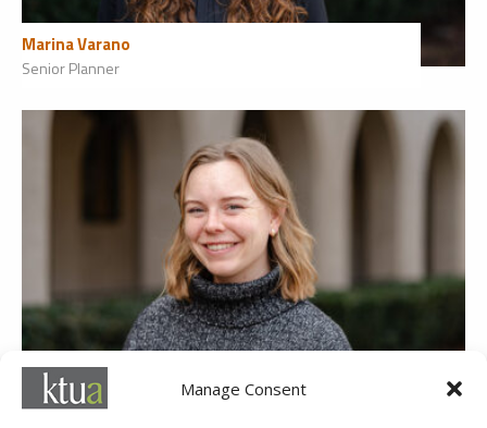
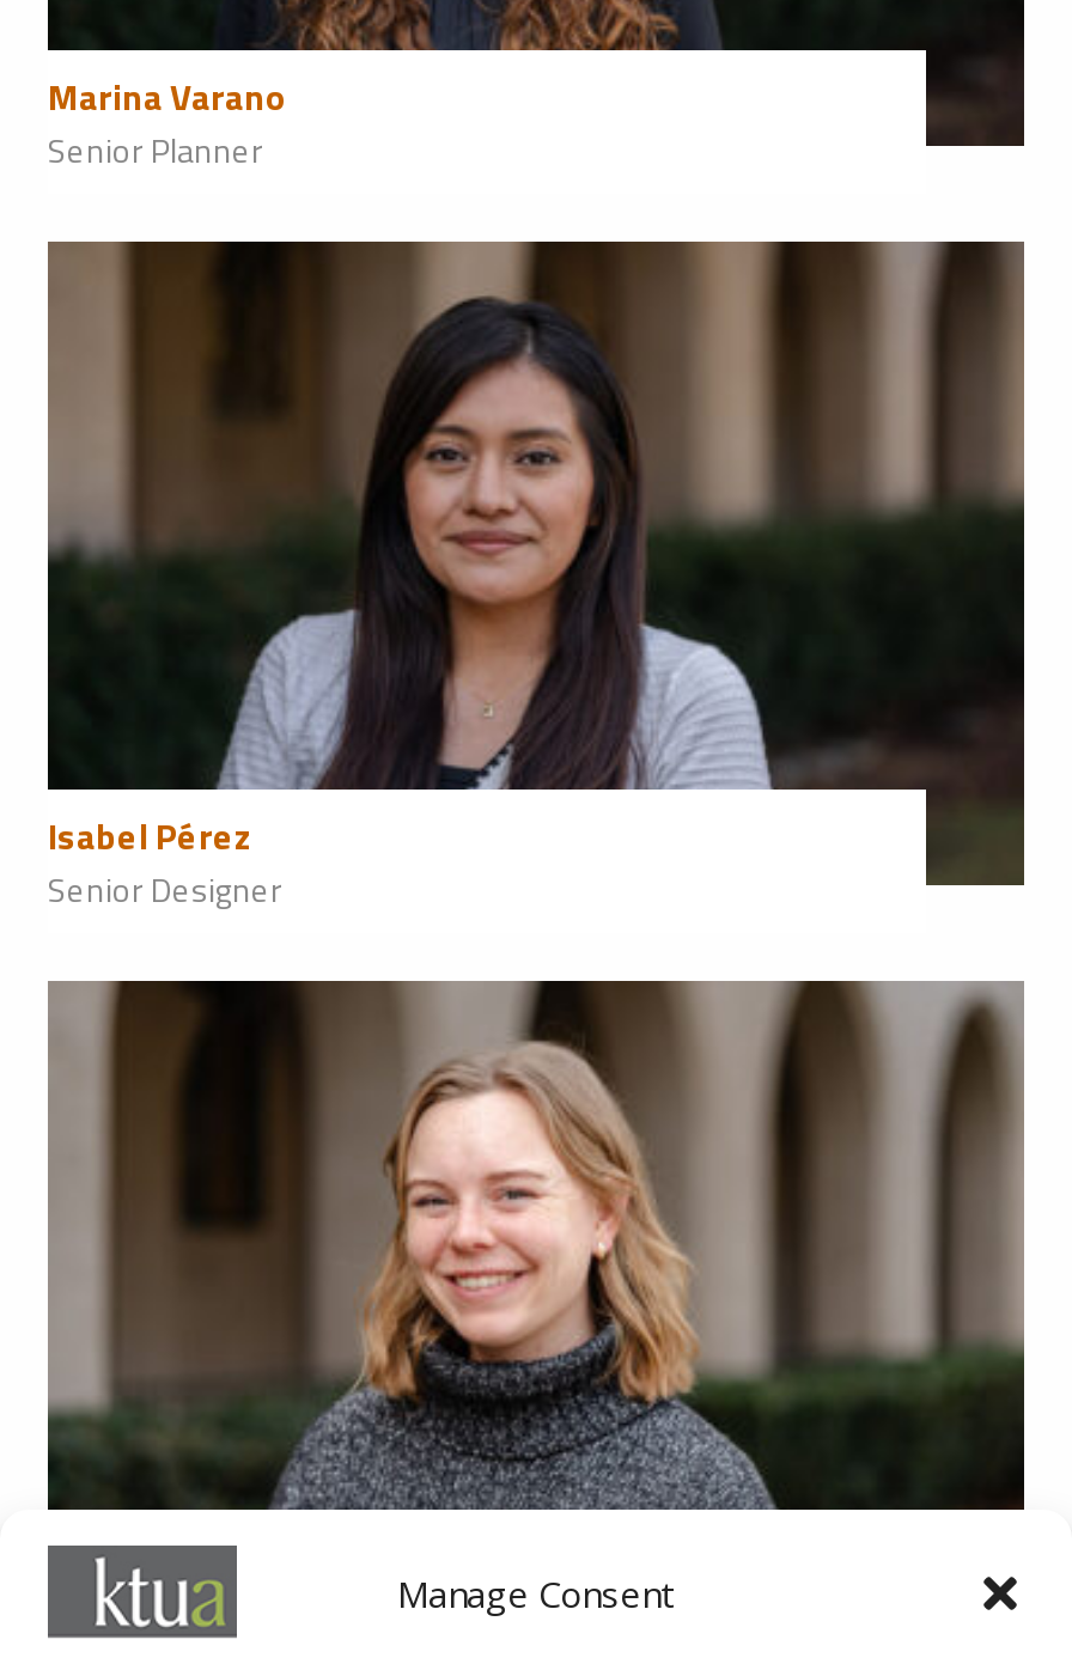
+ [image]
+ Isabel Pérez
+ Senior Designer
